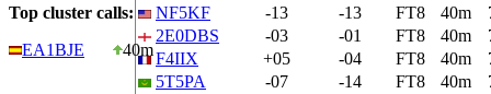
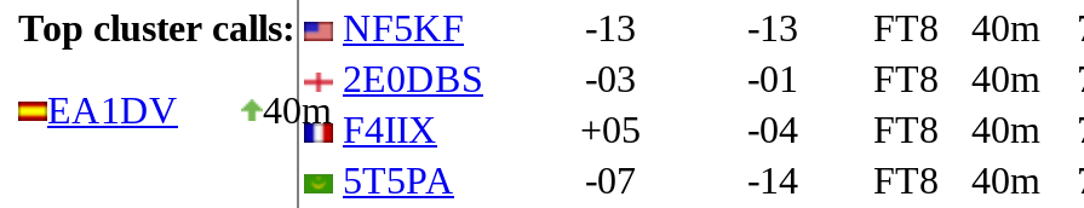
- EA1BJE
+ EA1DV
